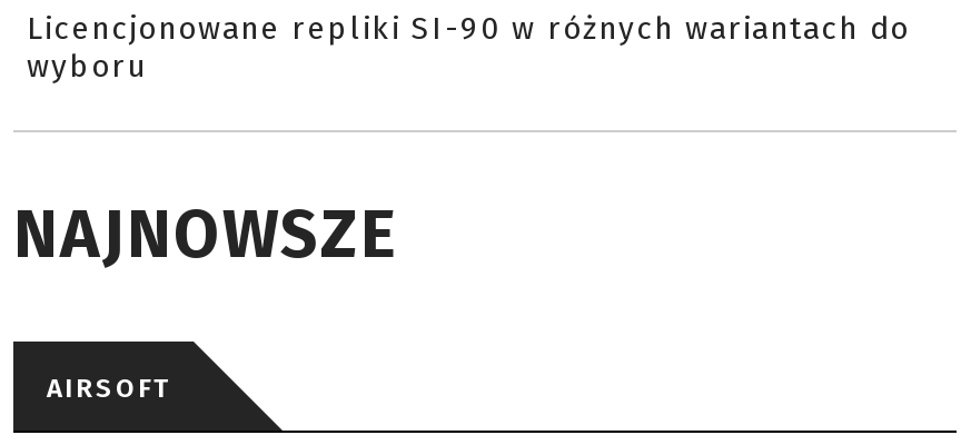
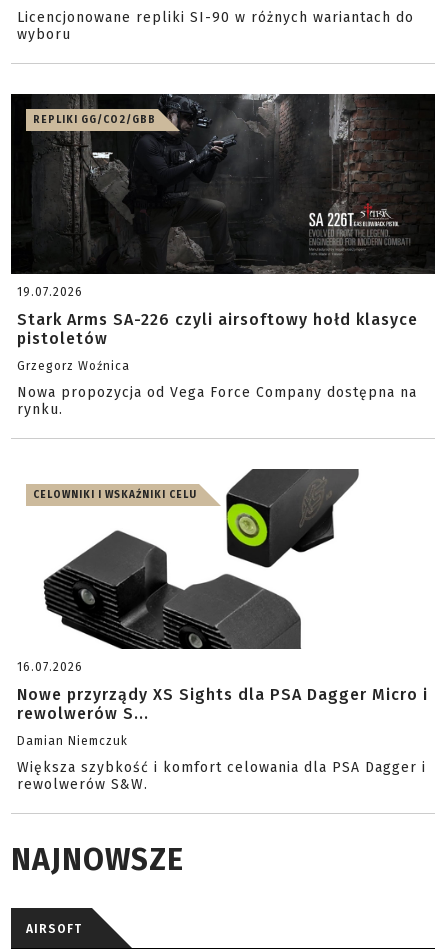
+ [image]
+ REPLIKI GG/CO2/GBB

+ 19.07.2026
+ Stark Arms SA-226 czyli airsoftowy hołd klasyce
+ pistoletów
+ Grzegorz Woźnica
+ Nowa propozycja od Vega Force Company dostępna na
+ rynku.

+ 16.07.2026
+ Nowe przyrządy XS Sights dla PSA Dagger Micro i
+ rewolwerów S...
+ Damian Niemczuk
+ Większa szybkość i komfort celowania dla PSA Dagger i
+ rewolwerów S&W.

+ [image]
+ CELOWNIKI I WSKAŹNIKI CELU
